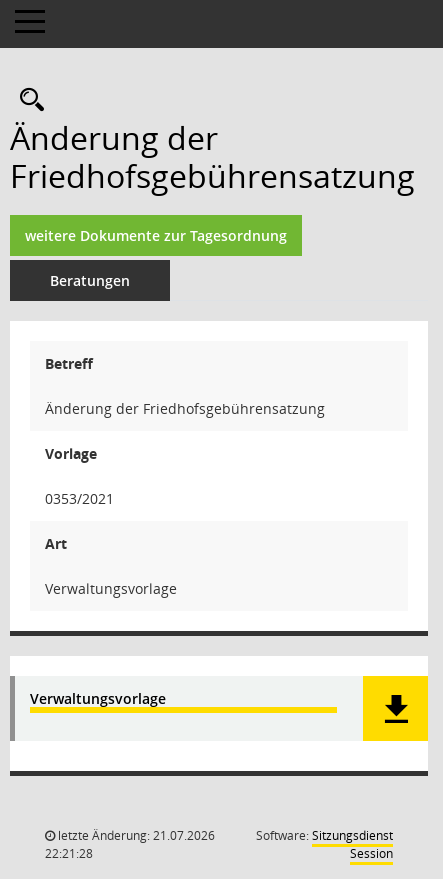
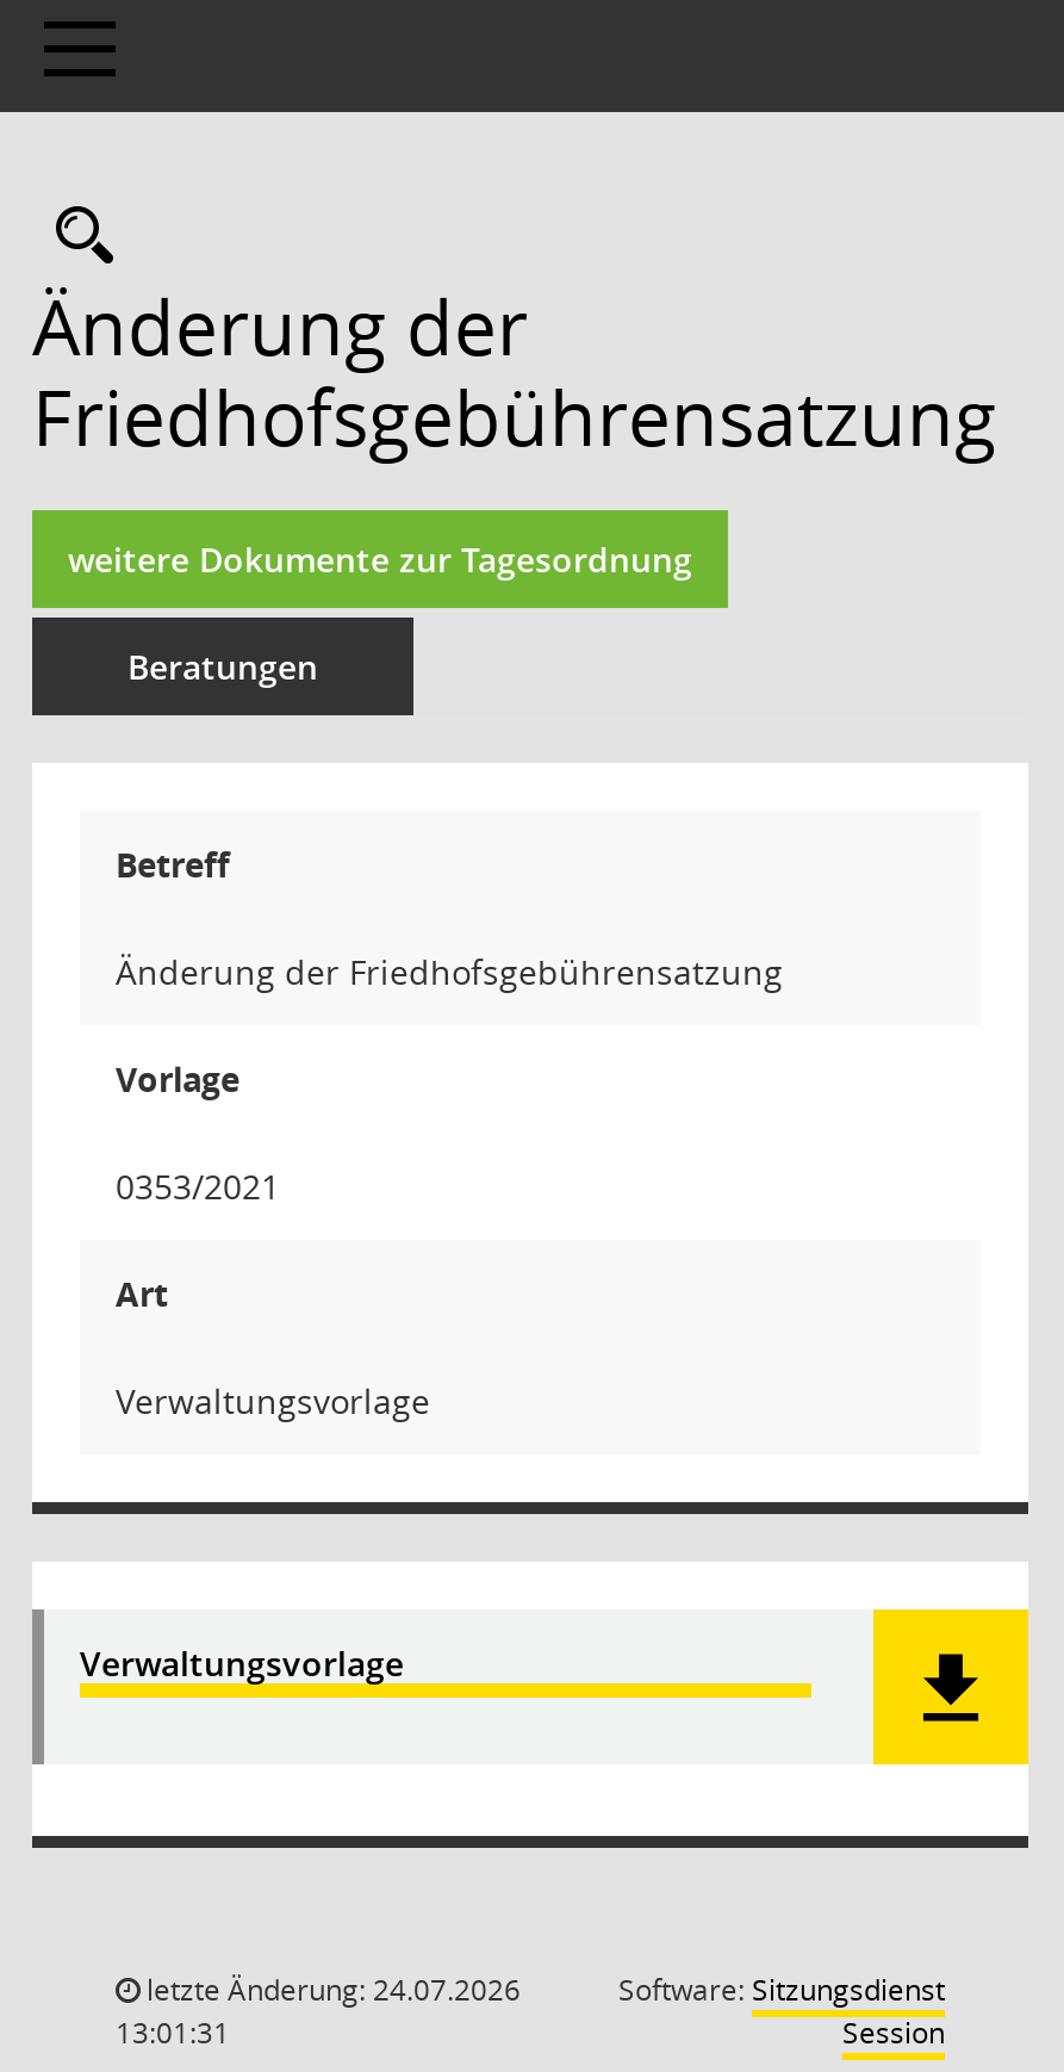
- letzte Änderung: 21.07.2026
+ letzte Änderung: 24.07.2026

- 22:21:28
+ 13:01:31
